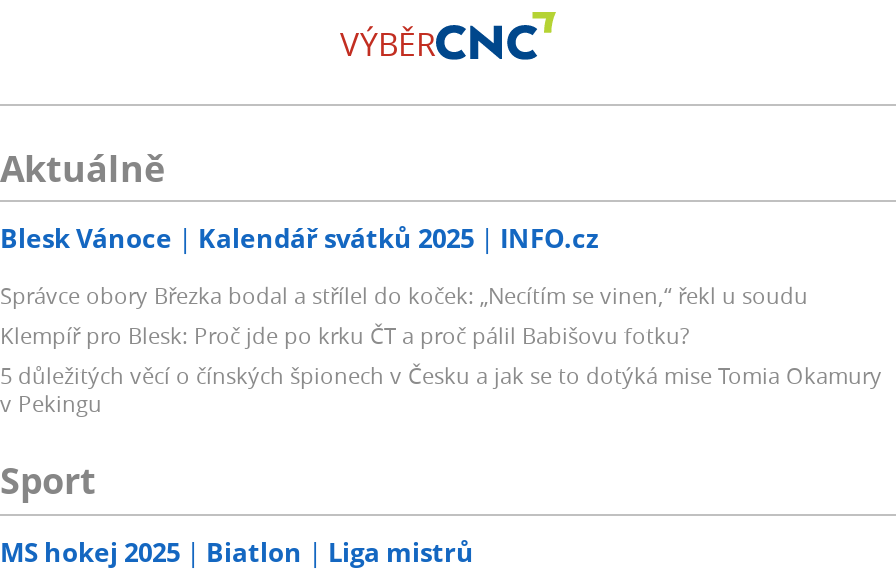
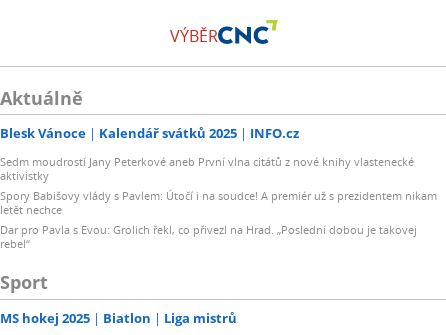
- Správce obory Březka bodal a střílel do koček: „Necítím se vinen,“ řekl u soudu
- Klempíř pro Blesk: Proč jde po krku ČT a proč pálil Babišovu fotku?
- 5 důležitých věcí o čínských špionech v Česku a jak se to dotýká mise Tomia Okamury
- v Pekingu
+ Sedm moudrostí Jany Peterkové aneb První vlna citátů z nové knihy vlastenecké
+ aktivistky
+ Spory Babišovy vlády s Pavlem: Útočí i na soudce! A premiér už s prezidentem nikam
+ letět nechce
+ Dar pro Pavla s Evou: Grolich řekl, co přivezl na Hrad. „Poslední dobou je takovej
+ rebel“
